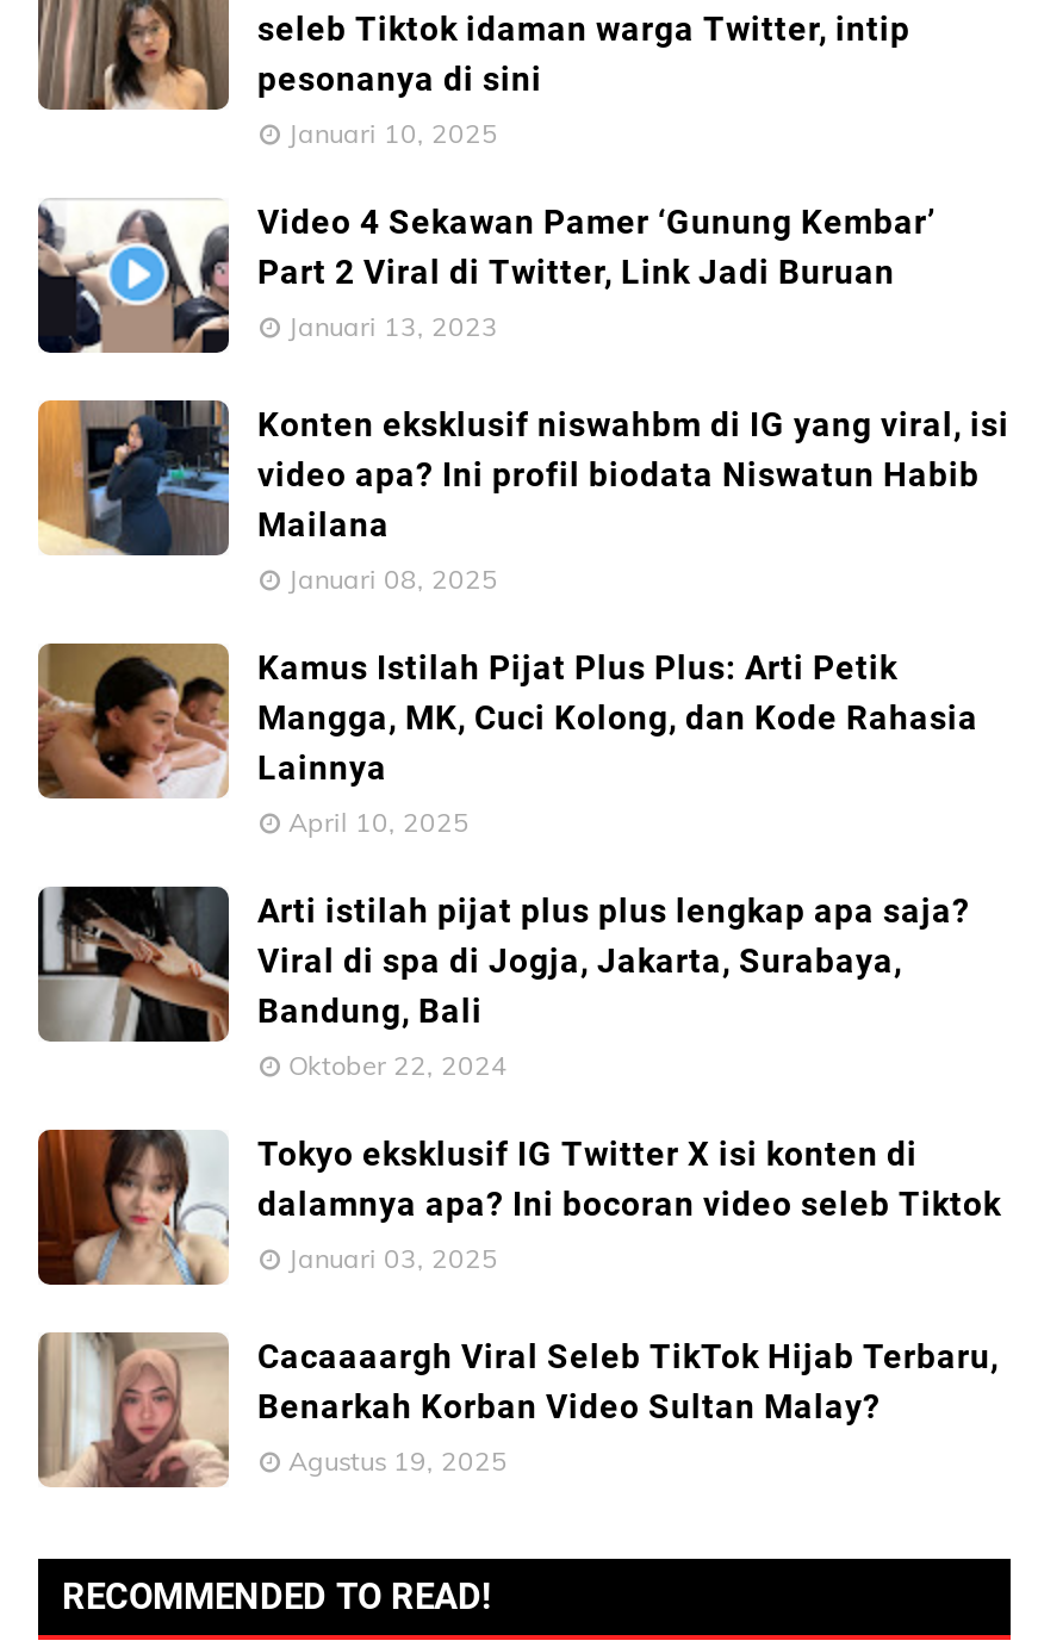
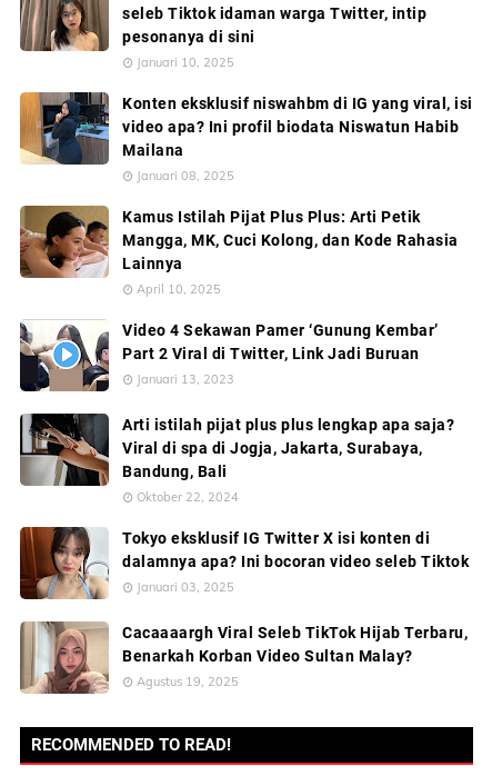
moved down: [image] | Video 4 Sekawan Pamer ‘Gunung Kembar’ | Part 2 Viral di Twitter, Link Jadi Buruan | Januari 13, 2023

moved up: [image] | Konten eksklusif niswahbm di IG yang viral, isi | video apa? Ini profil biodata Niswatun Habib | ... | Lainnya | April 10, 2025
